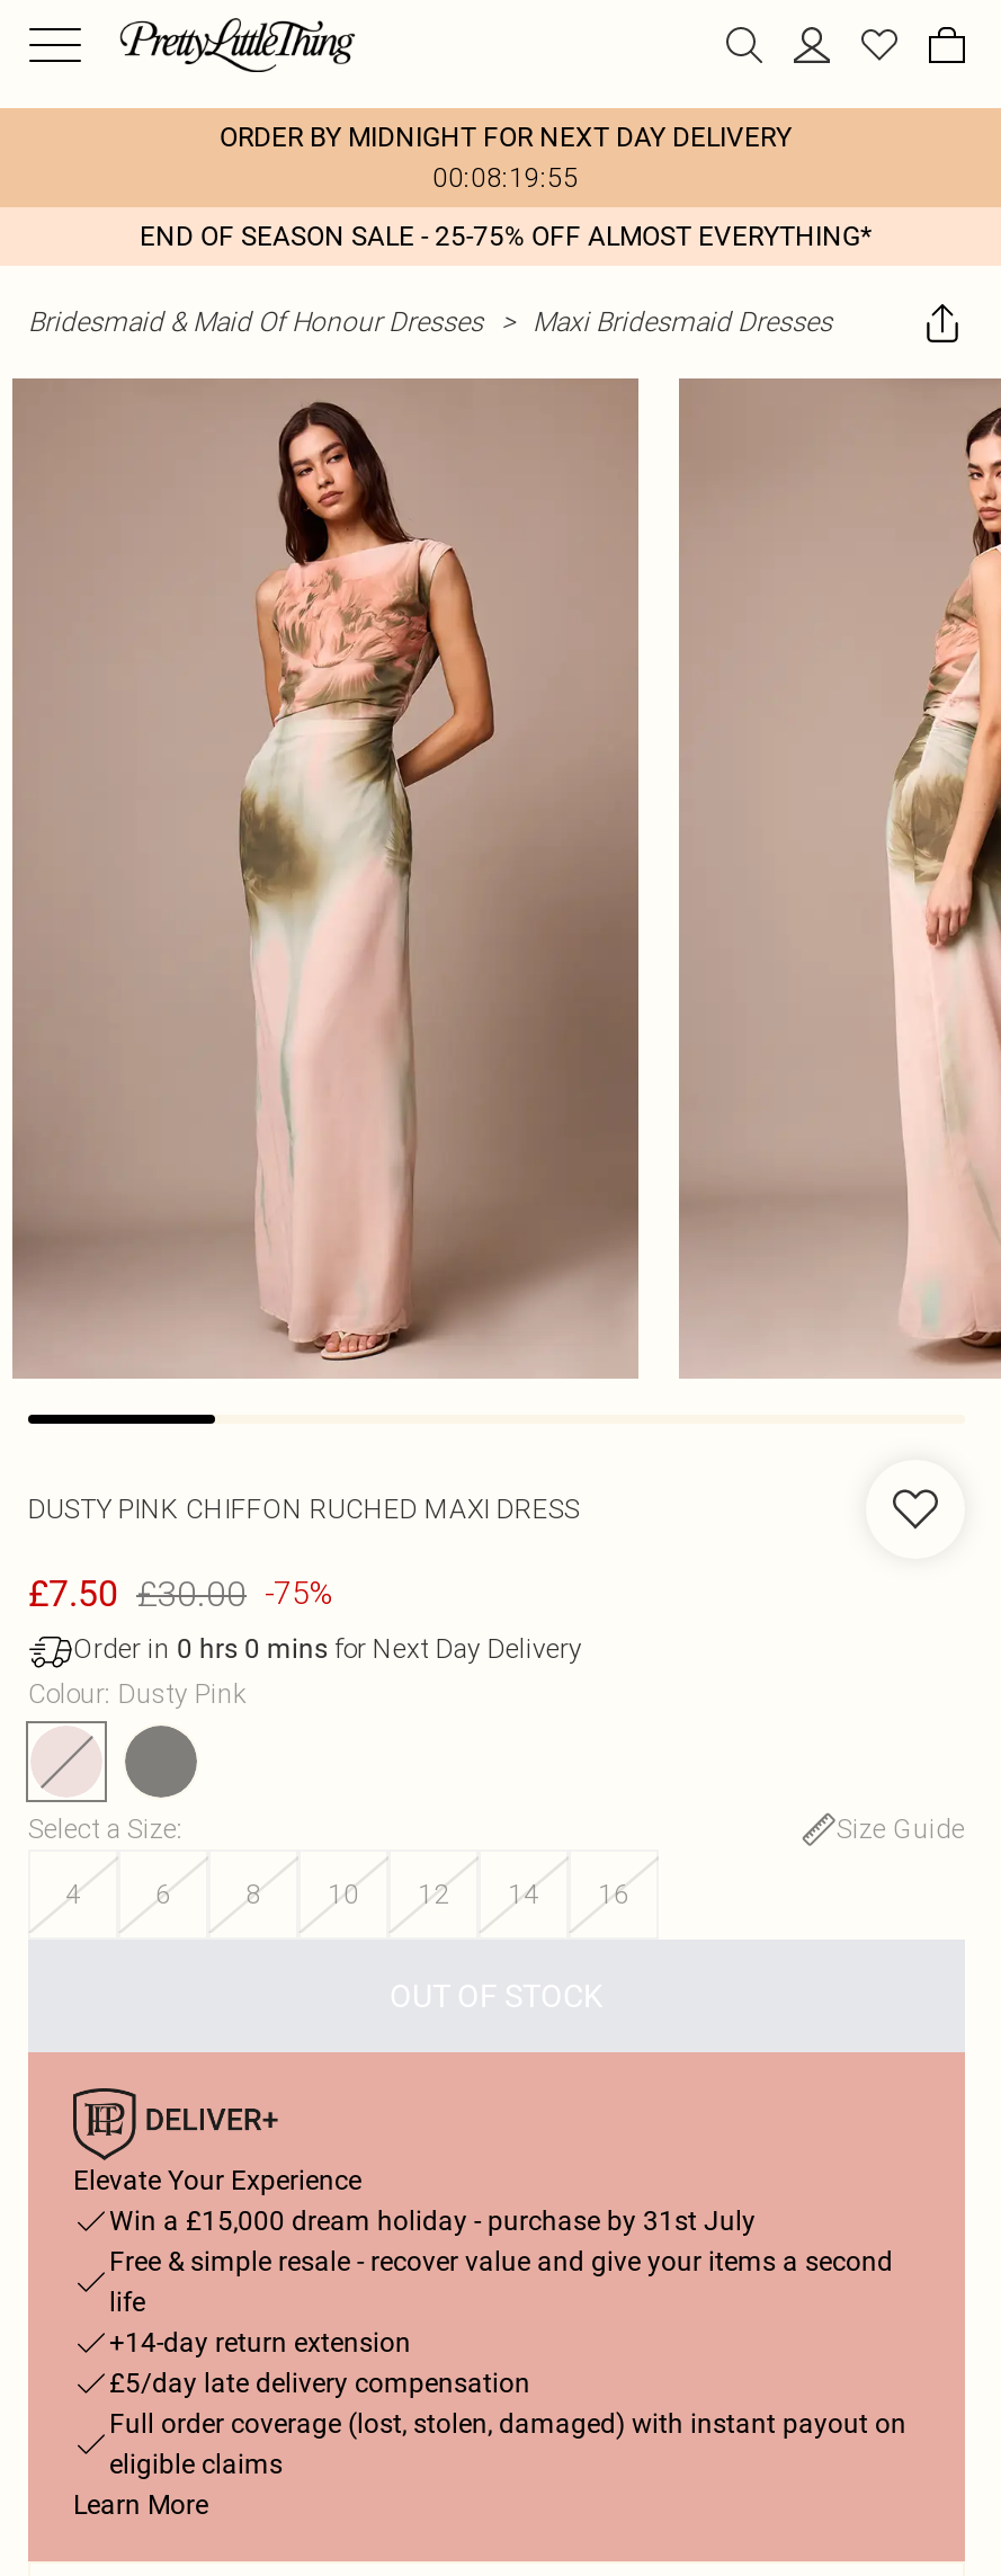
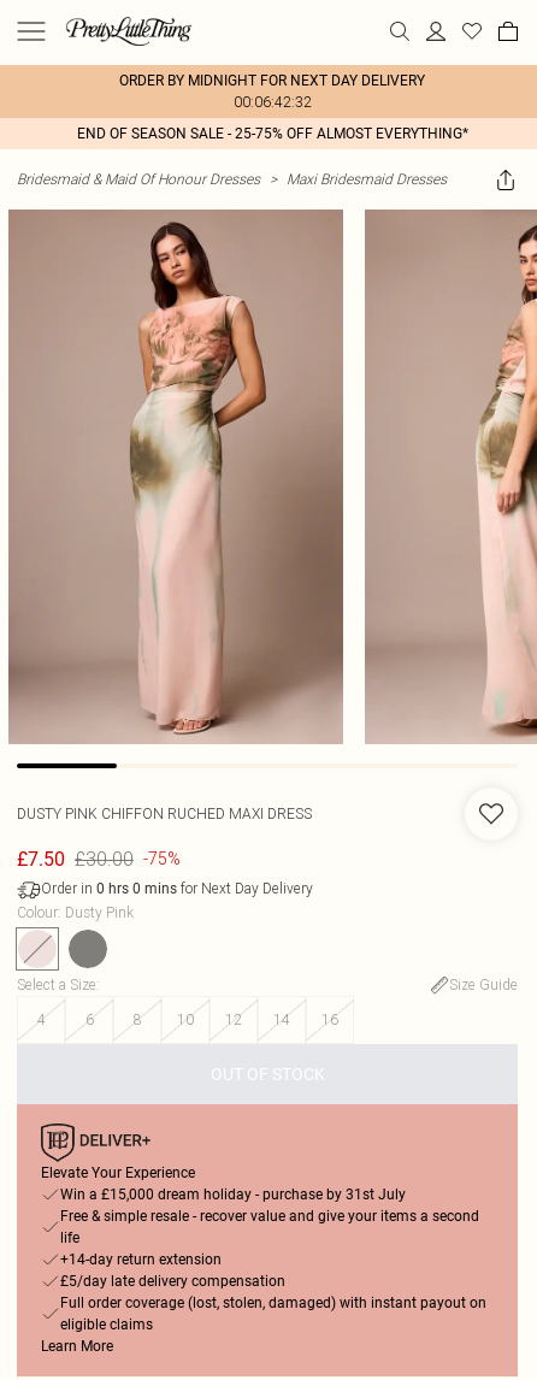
- 00:08:19:55
+ 00:06:42:32
